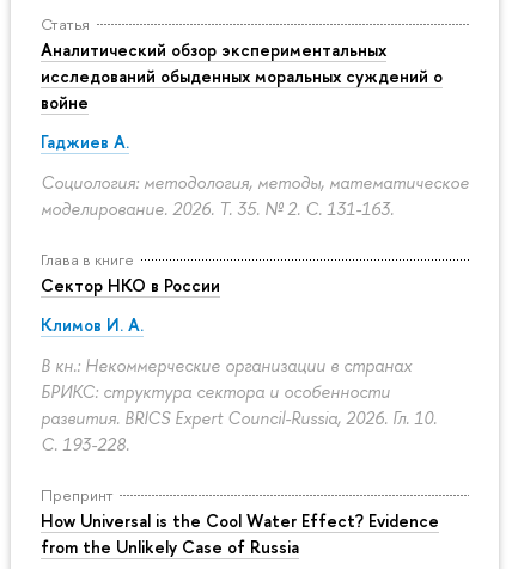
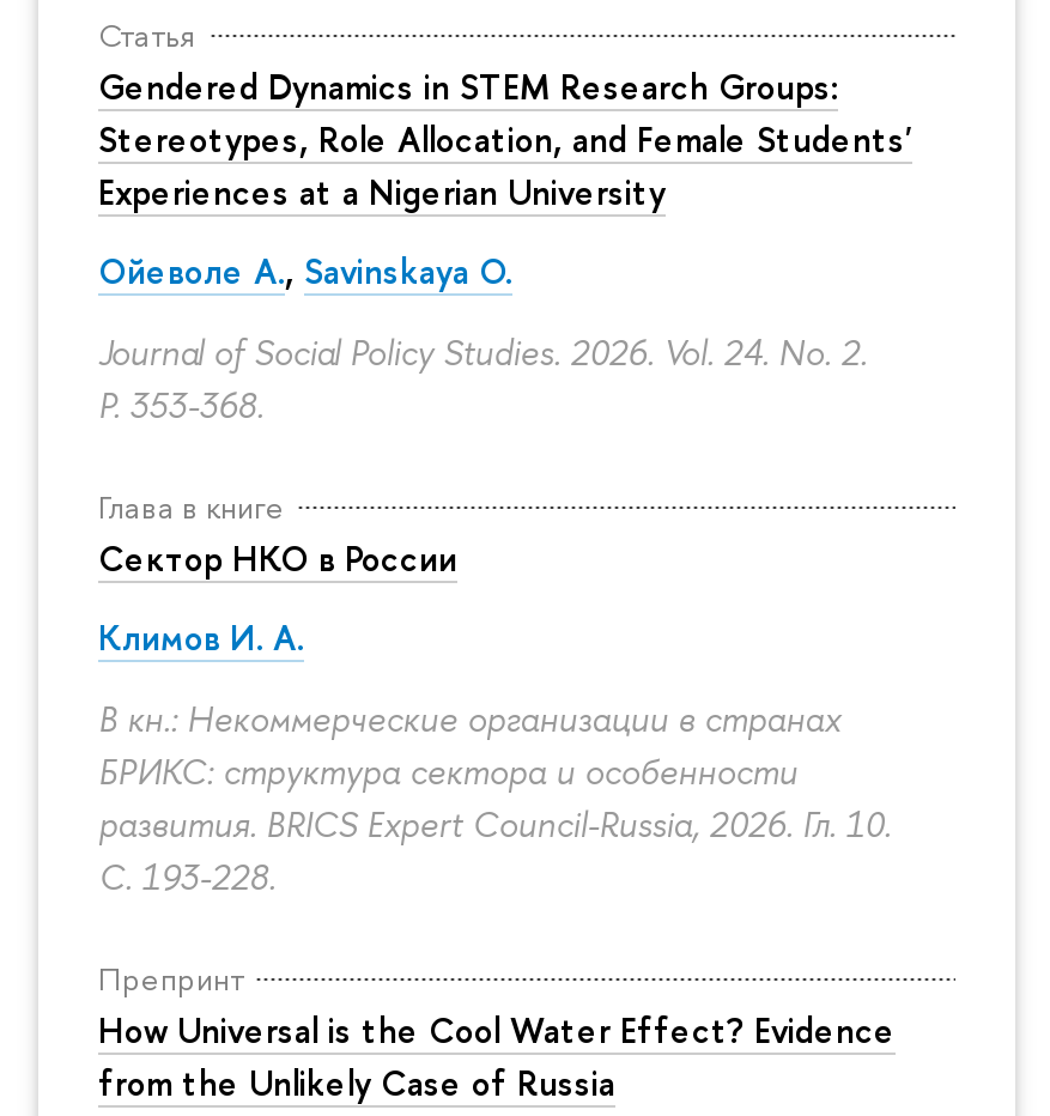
- Аналитический обзор экспериментальных
- исследований обыденных моральных суждений о
- войне
+ Gendered Dynamics in STEM Research Groups:
+ Stereotypes, Role Allocation, and Female Students'
+ Experiences at a Nigerian University

- Гаджиев А.
+ Ойеволе А., Savinskaya O.

- Социология: методология, методы, математическое
- моделирование. 2026. Т. 35. № 2. С. 131-163.
+ Journal of Social Policy Studies. 2026. Vol. 24. No. 2.
+ P. 353-368.
